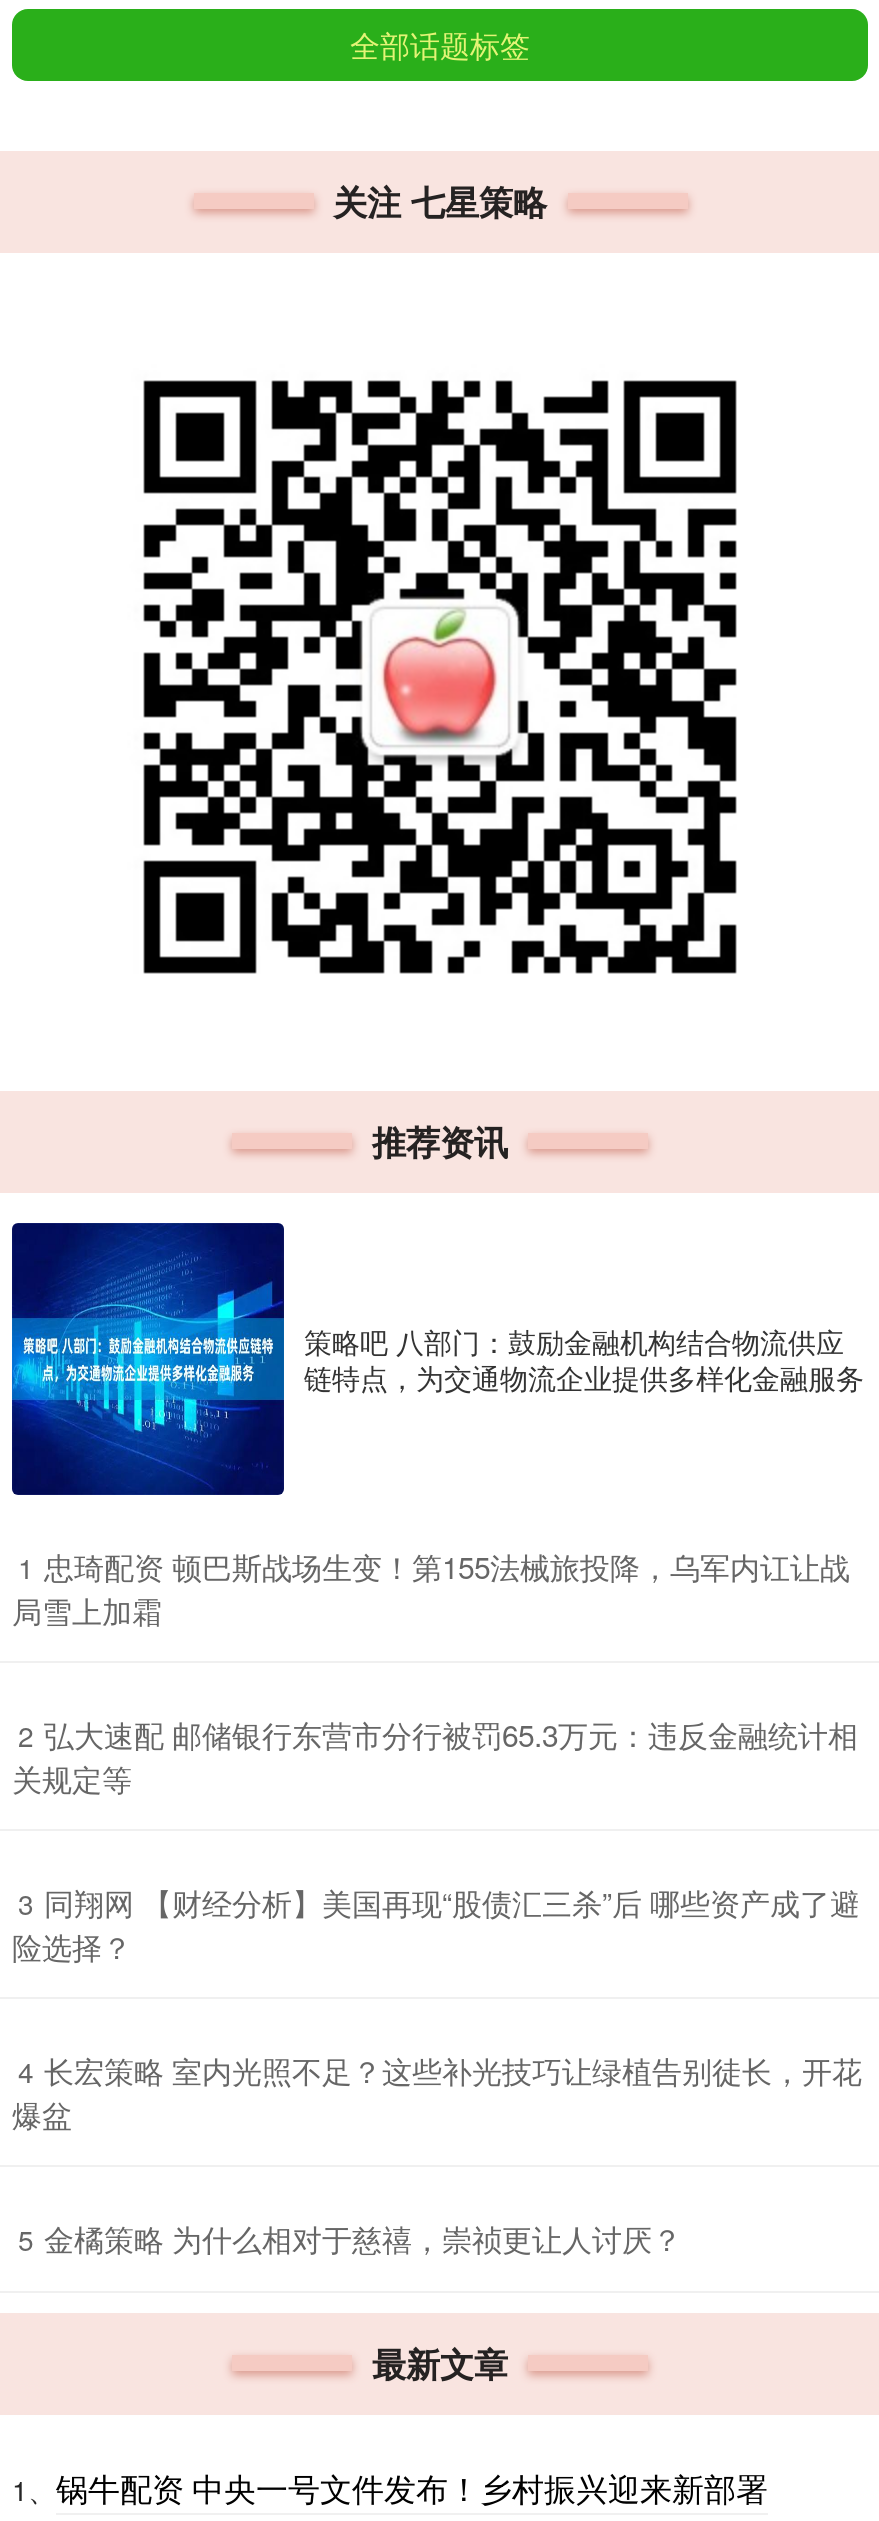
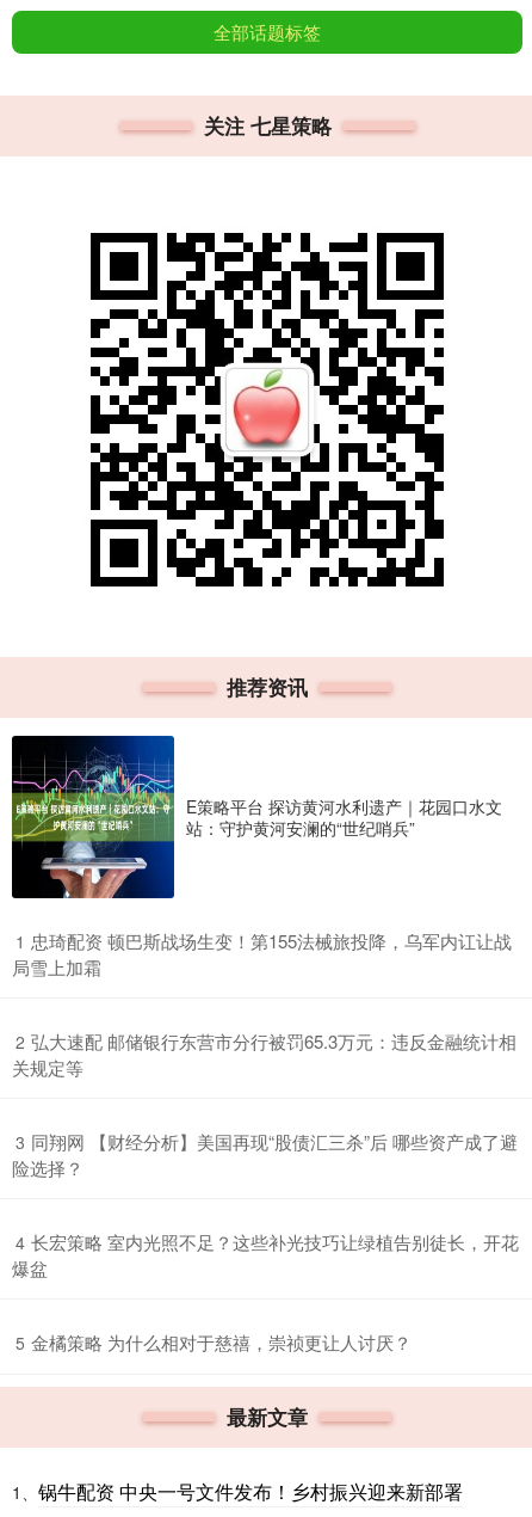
- [image]
- 策略吧 八部门：鼓励金融机构结合物流供应
- 链特点，为交通物流企业提供多样化金融服务
+ [image]
+ E策略平台 探访黄河水利遗产｜花园口水文
+ 站：守护黄河安澜的“世纪哨兵”
